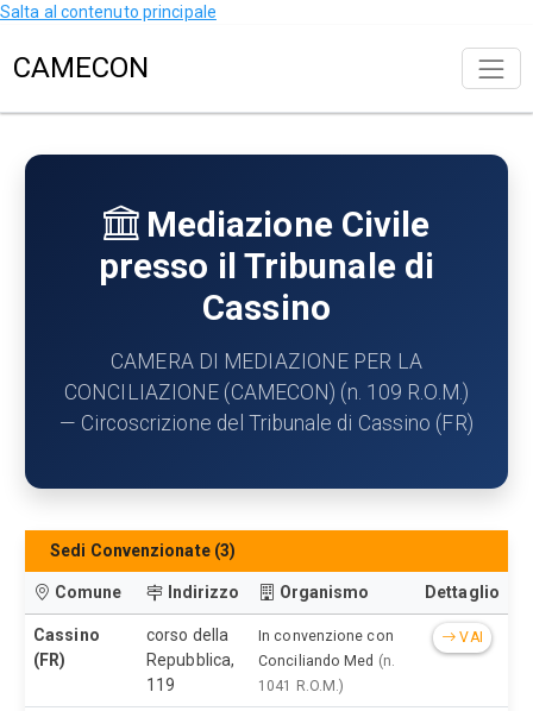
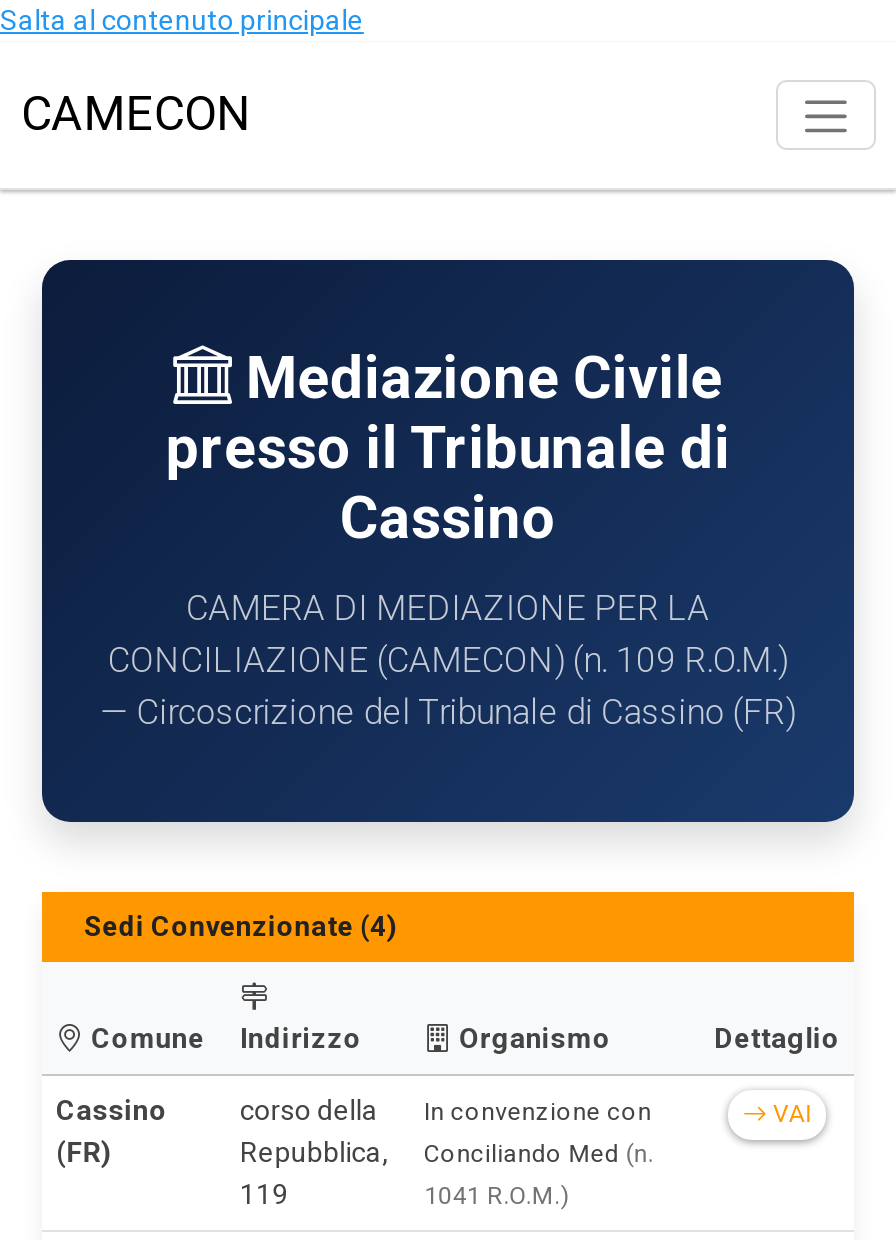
- Sedi Convenzionate (3)
+ Sedi Convenzionate (4)
